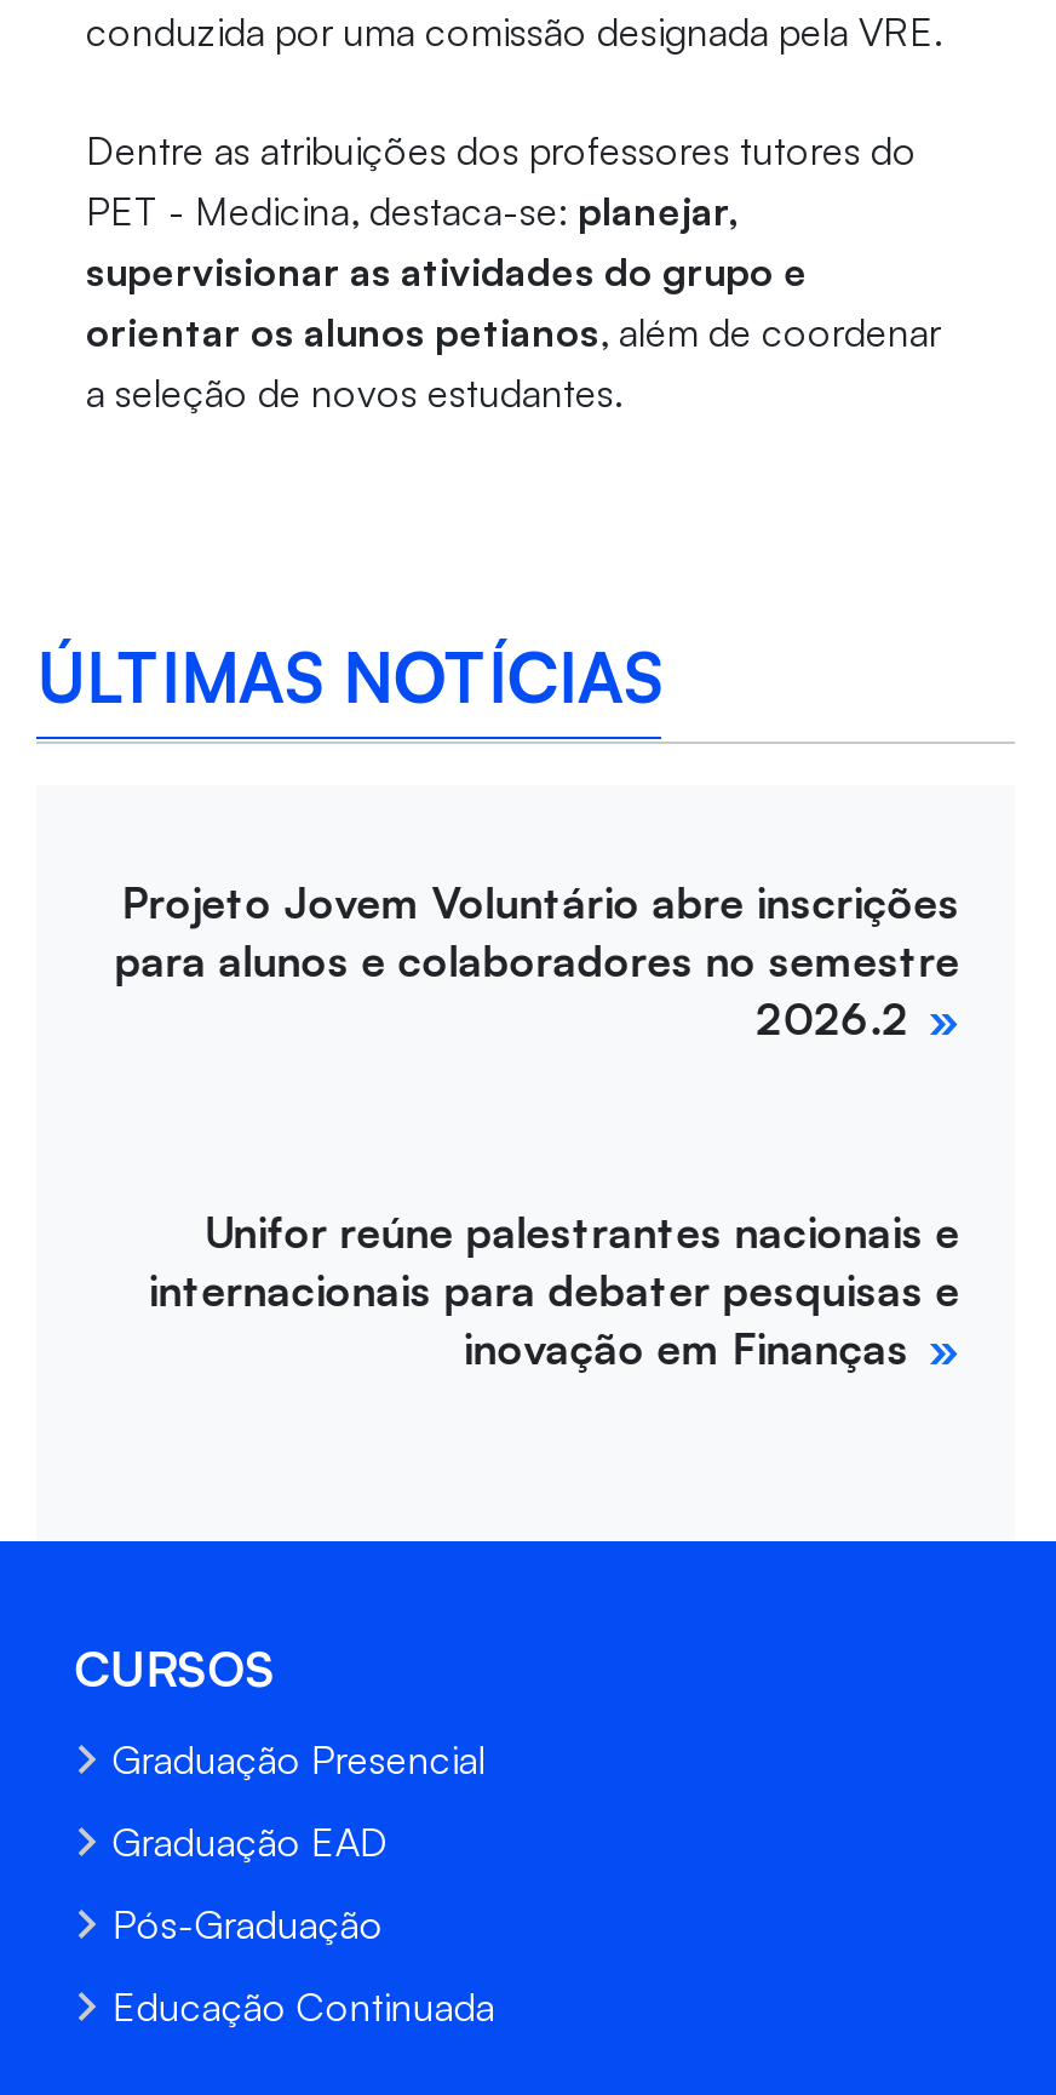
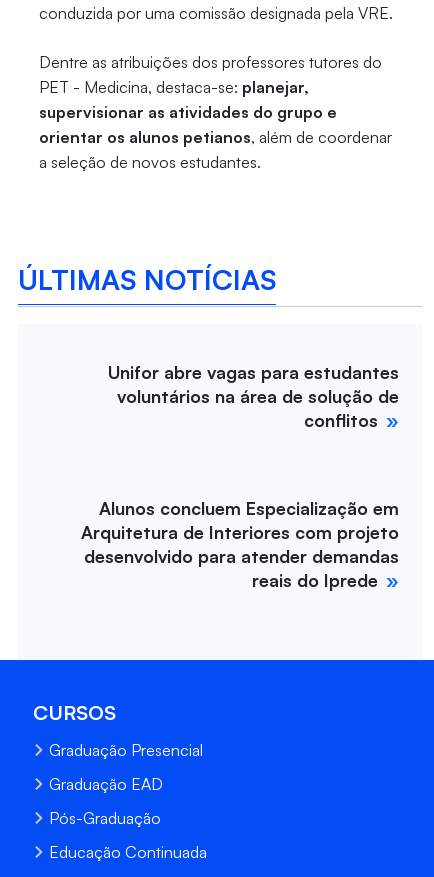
- Projeto Jovem Voluntário abre inscrições
- para alunos e colaboradores no semestre
- 2026.2
+ Unifor abre vagas para estudantes
+ voluntários na área de solução de
+ conflitos

- Unifor reúne palestrantes nacionais e
- internacionais para debater pesquisas e
- inovação em Finanças
+ Alunos concluem Especialização em
+ Arquitetura de Interiores com projeto
+ desenvolvido para atender demandas
+ reais do Iprede
